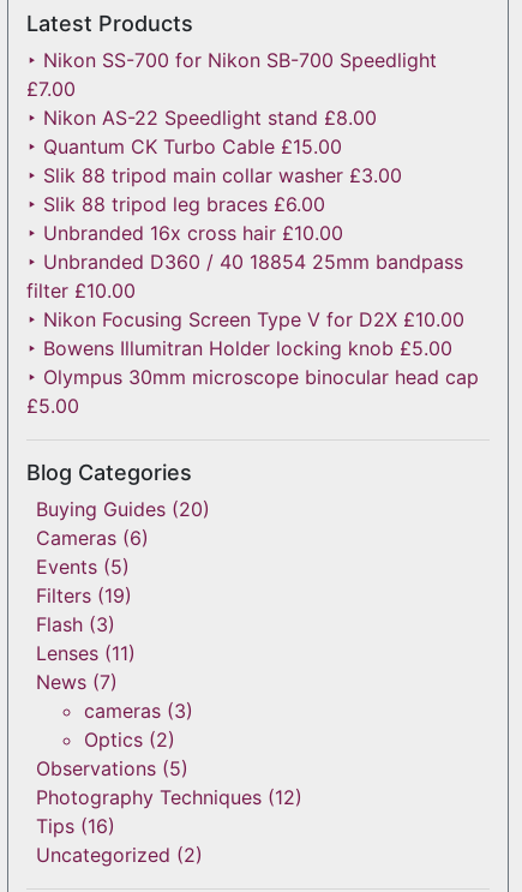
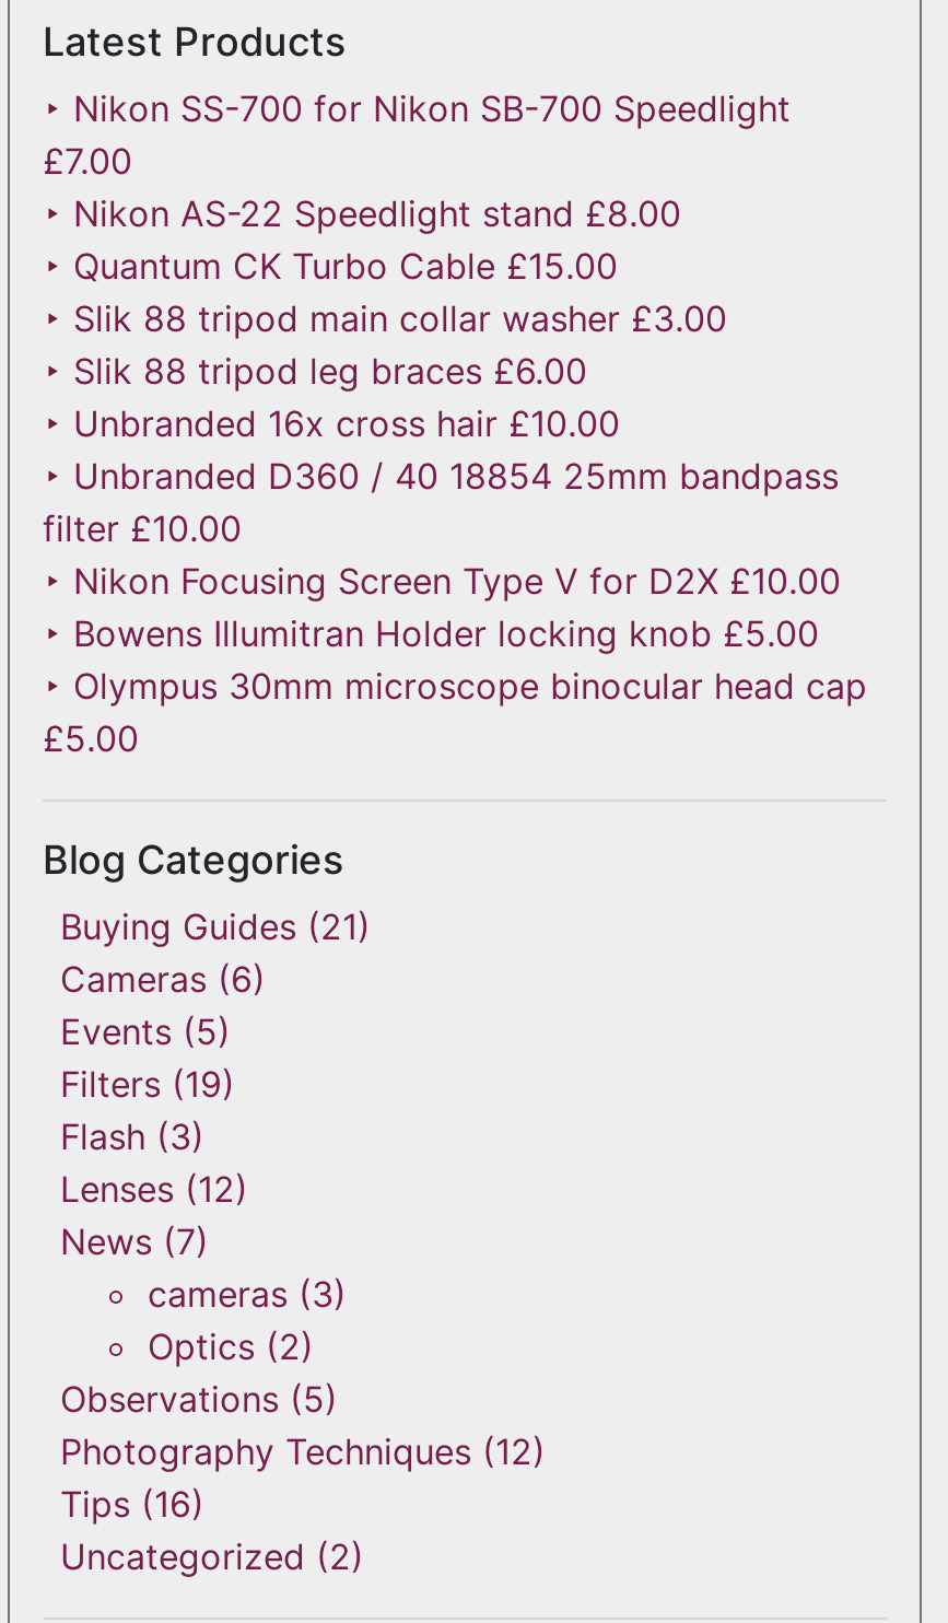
- Buying Guides (20)
+ Buying Guides (21)

- Lenses (11)
+ Lenses (12)
